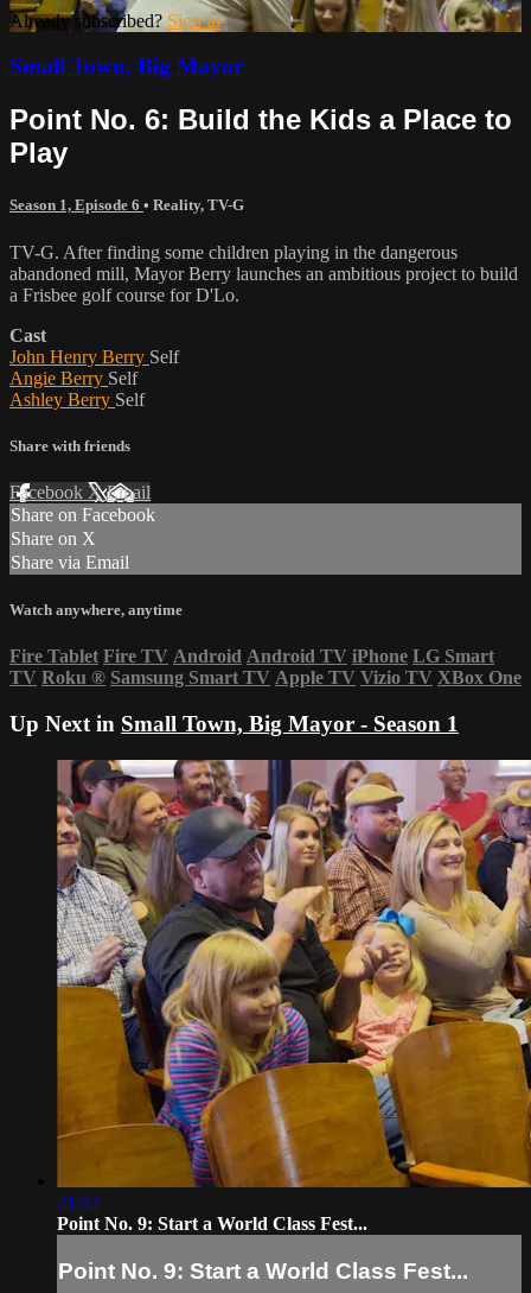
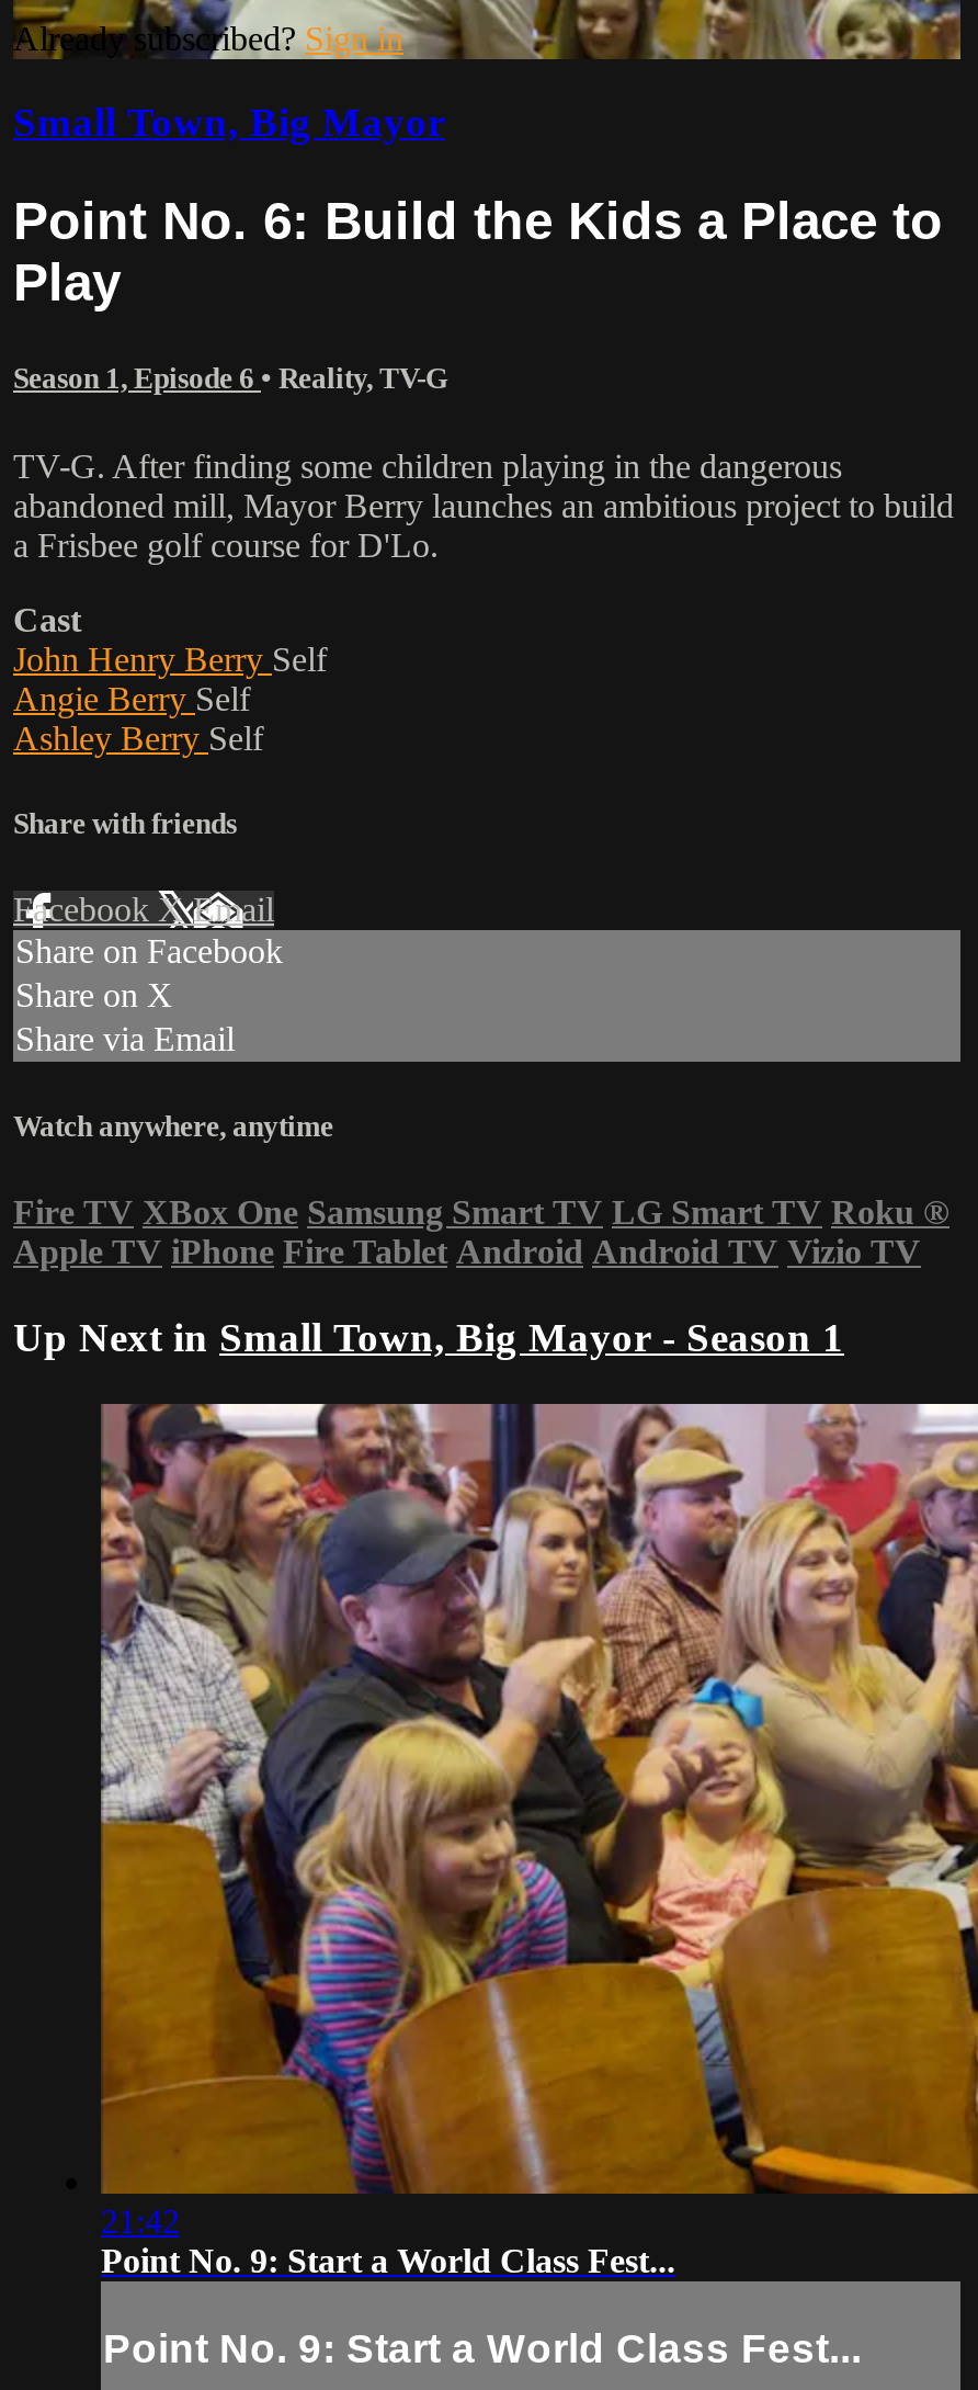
- Fire Tablet Fire TV Android Android TV iPhone LG Smart
- TV Roku ® Samsung Smart TV Apple TV Vizio TV XBox One
+ Fire TV XBox One Samsung Smart TV LG Smart TV Roku ®
+ Apple TV iPhone Fire Tablet Android Android TV Vizio TV
